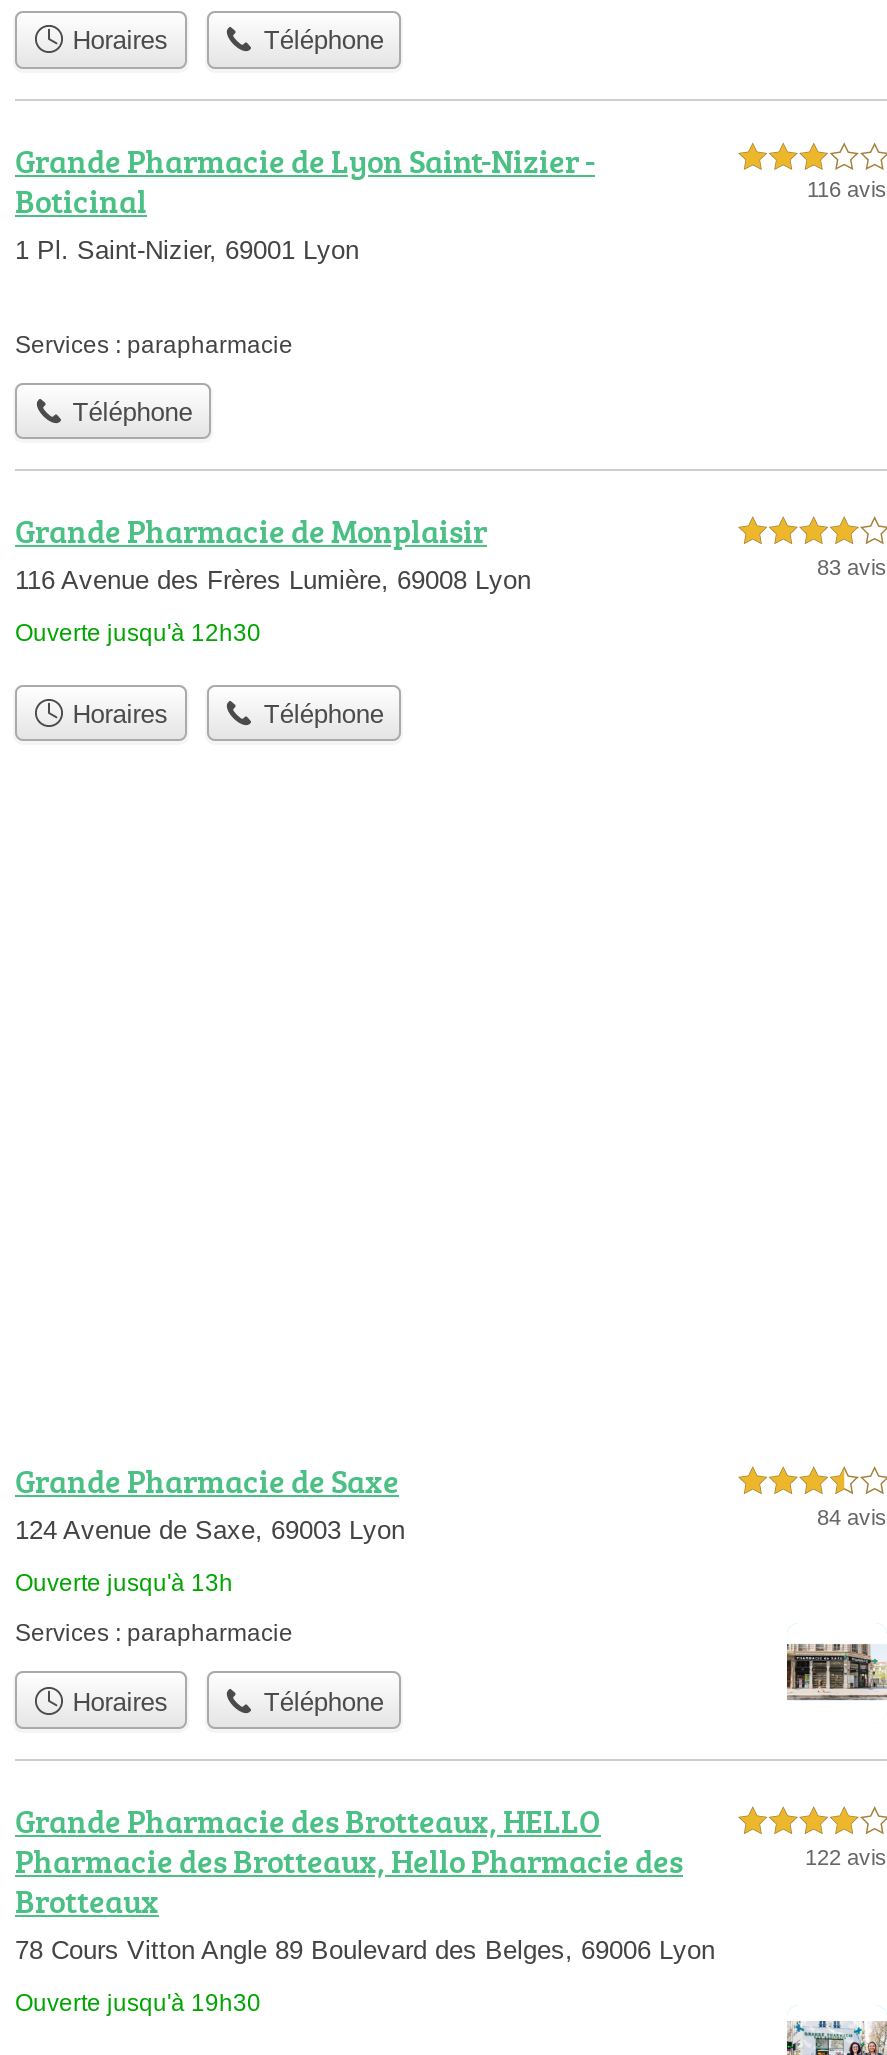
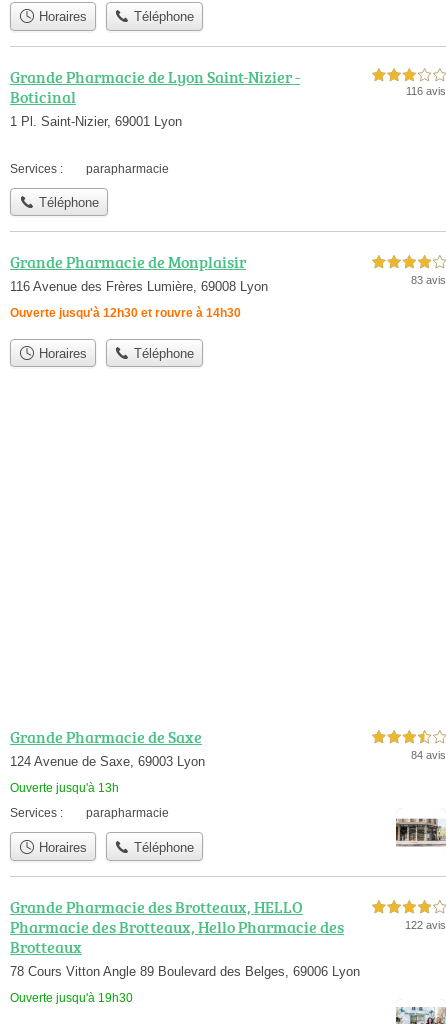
- Ouverte jusqu'à 12h30
+ Ouverte jusqu'à 12h30 et rouvre à 14h30
